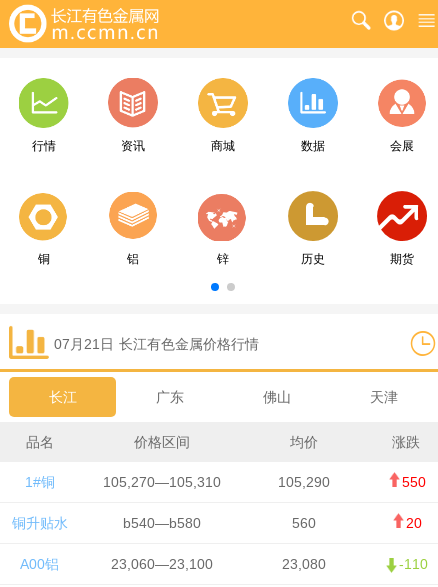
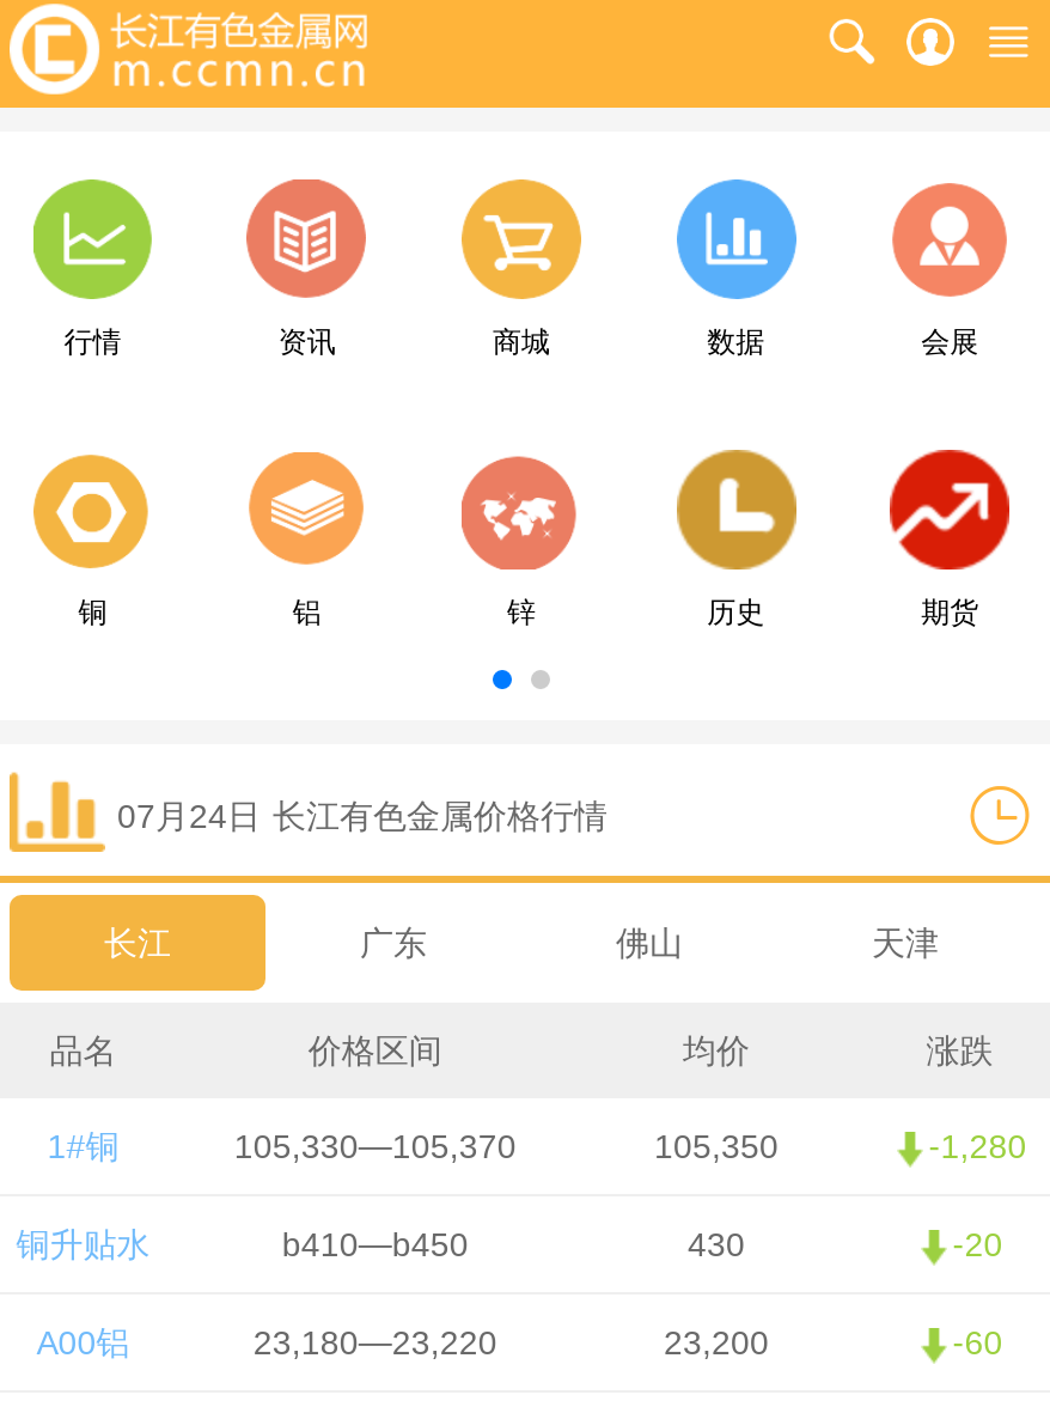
- 07月21日 长江有色金属价格行情
+ 07月24日 长江有色金属价格行情

- 105,270—105,310
+ 105,330—105,370

- 105,290
+ 105,350

- 550
+ -1,280

- b540—b580
- 560
- 20
+ b410—b450
+ 430
+ -20

- 23,060—23,100
+ 23,180—23,220

- 23,080
+ 23,200

- -110
+ -60
